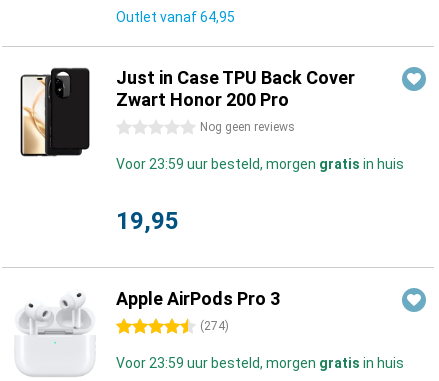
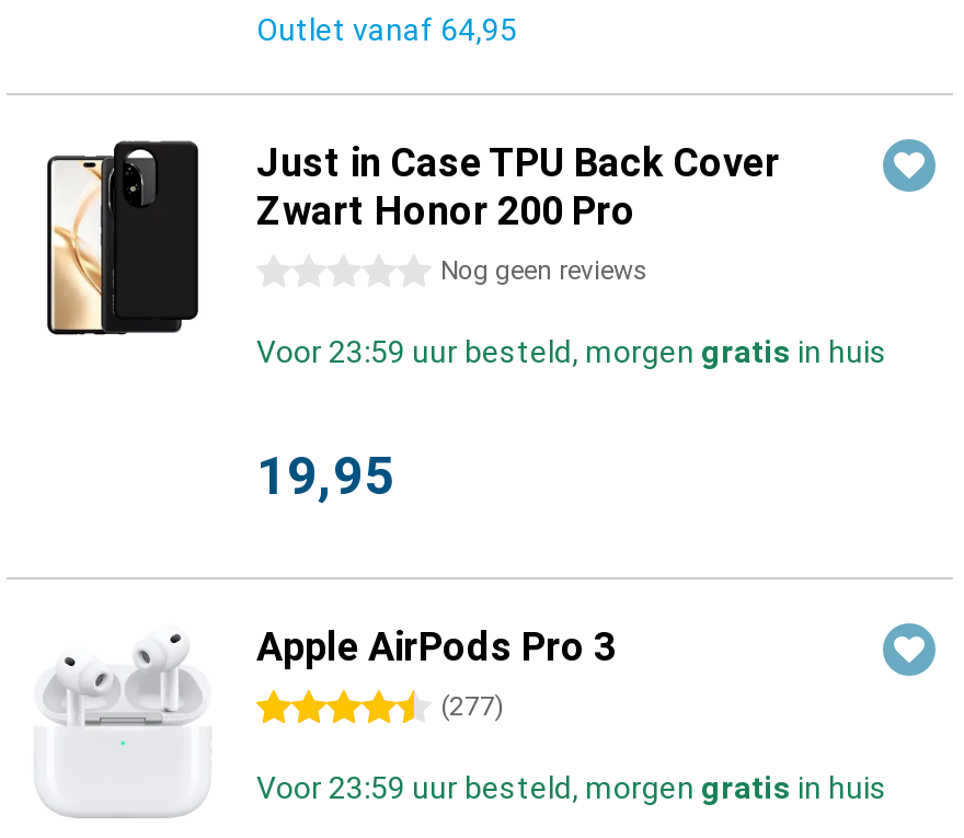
- (274)
+ (277)
